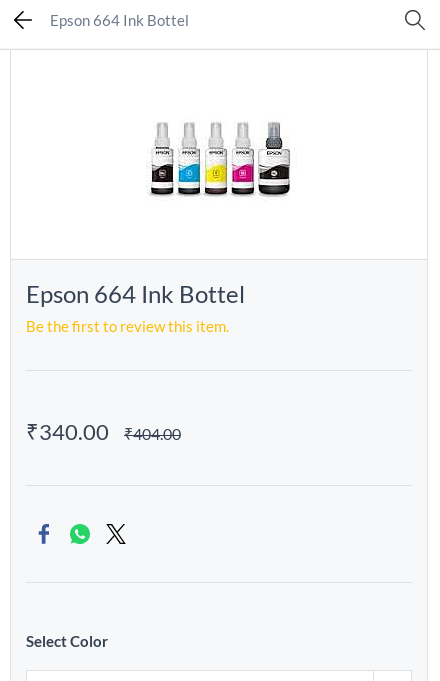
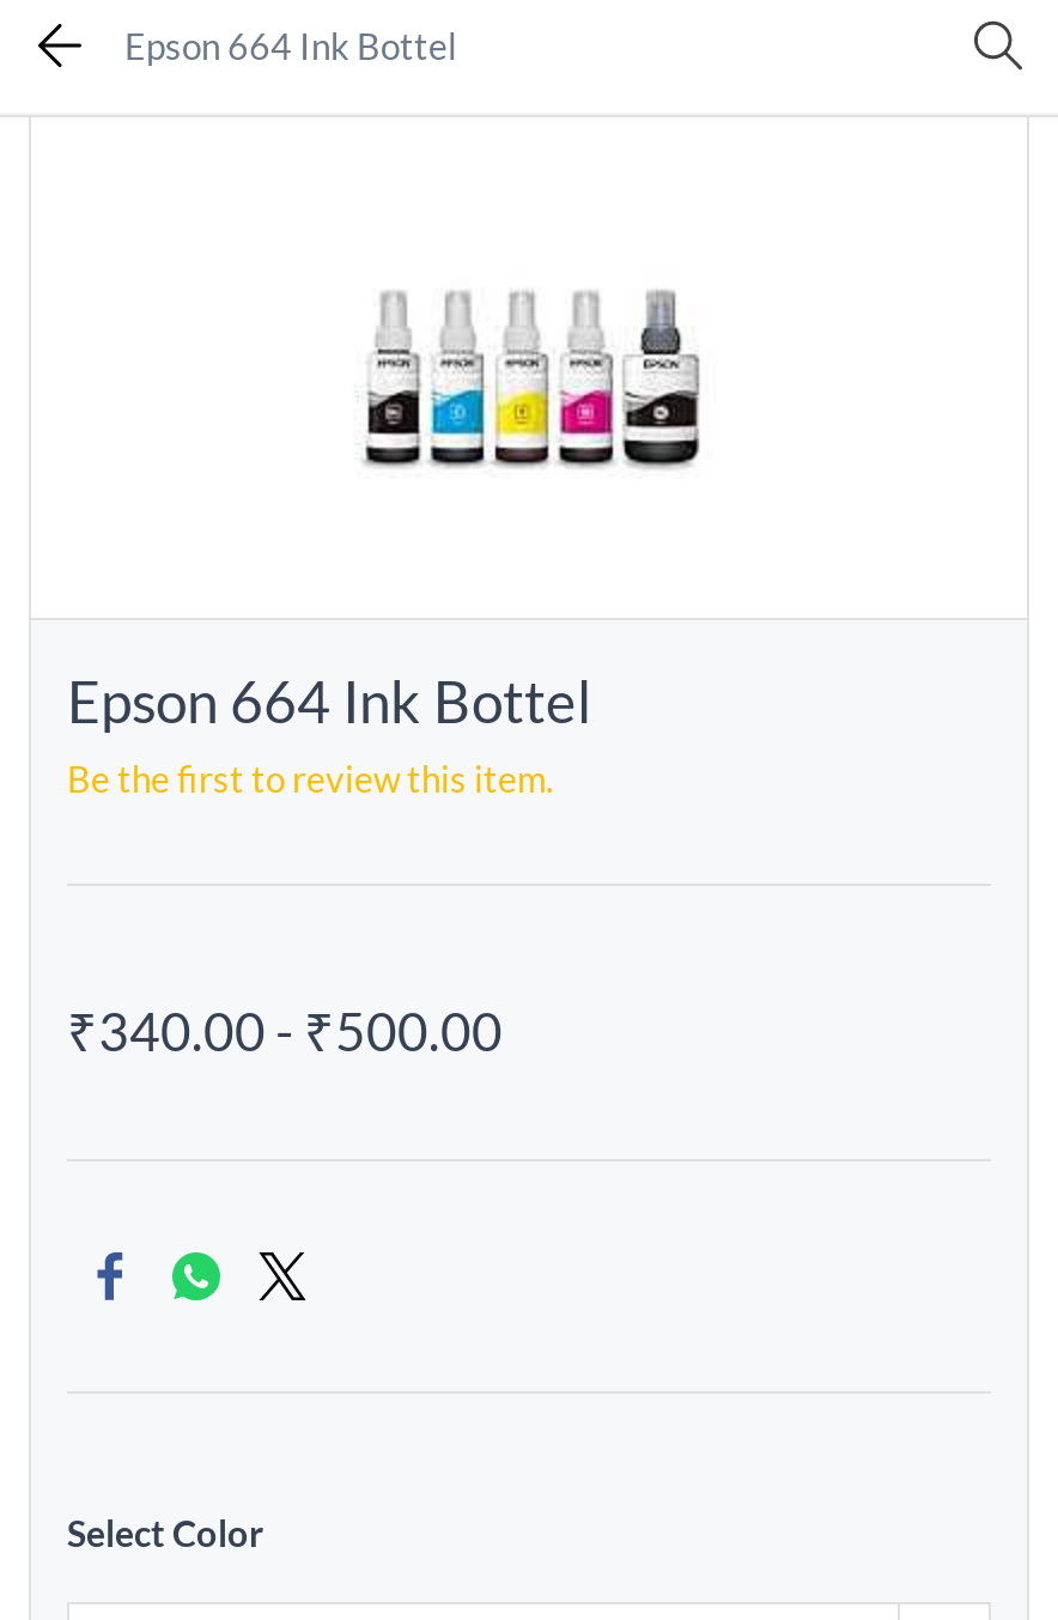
- ₹340.00
- ₹404.00
+ ₹340.00 - ₹500.00
